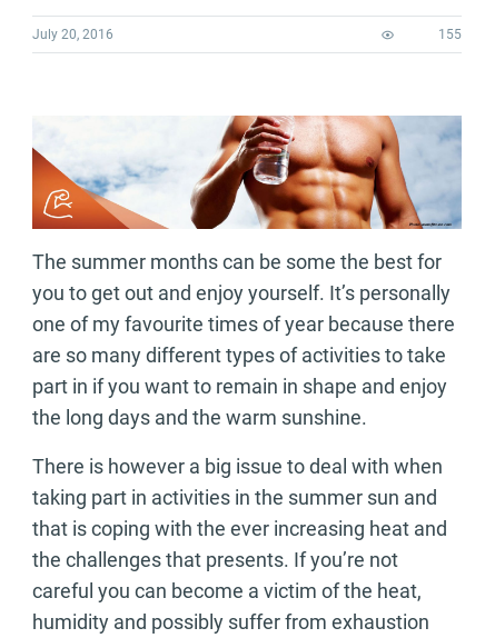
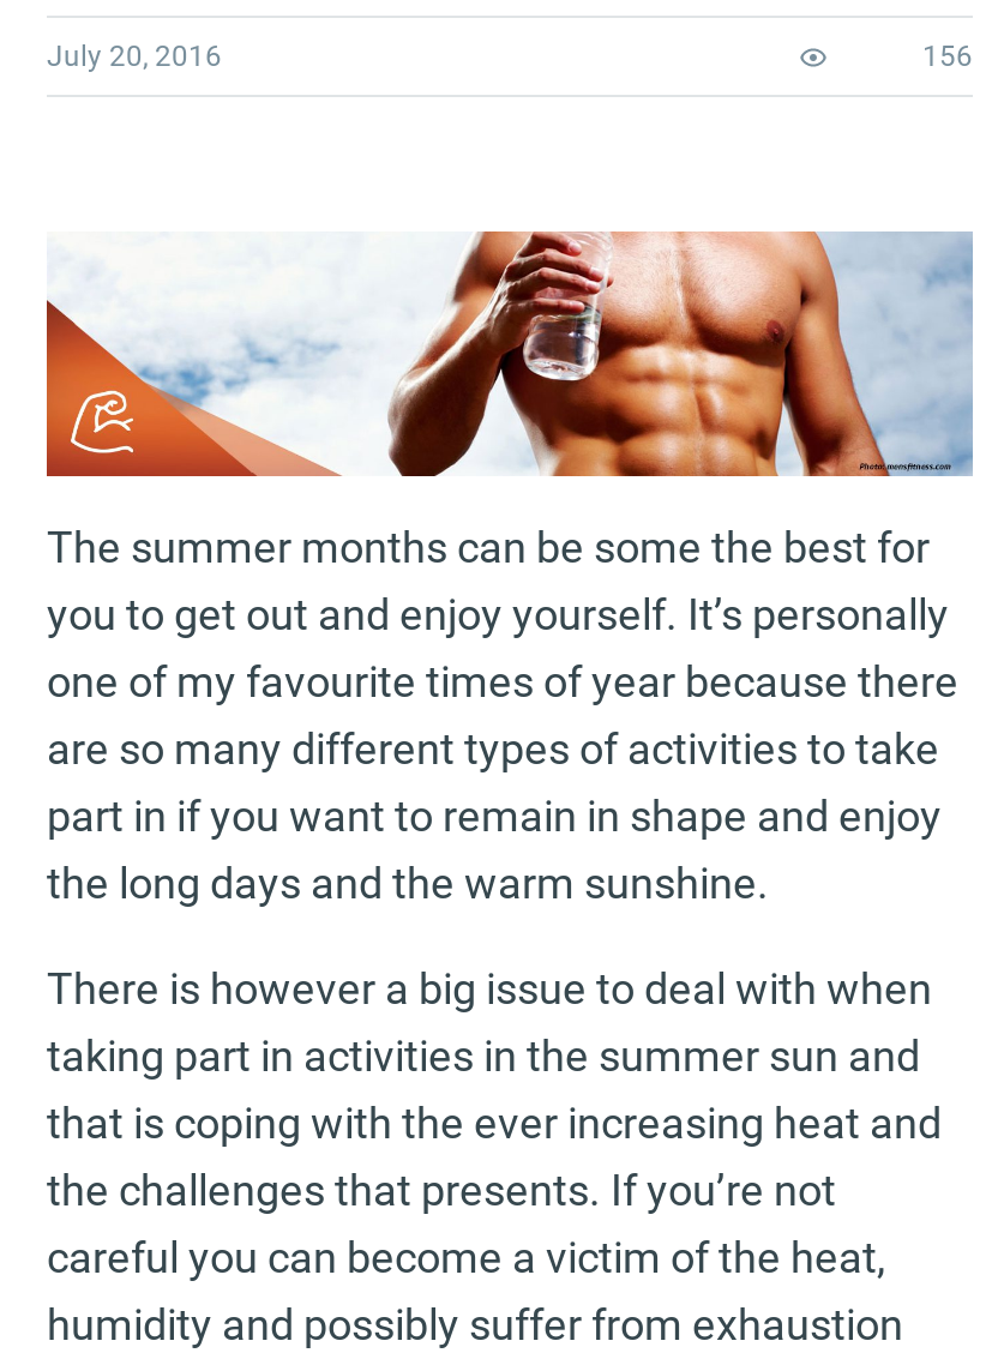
- 155
+ 156
